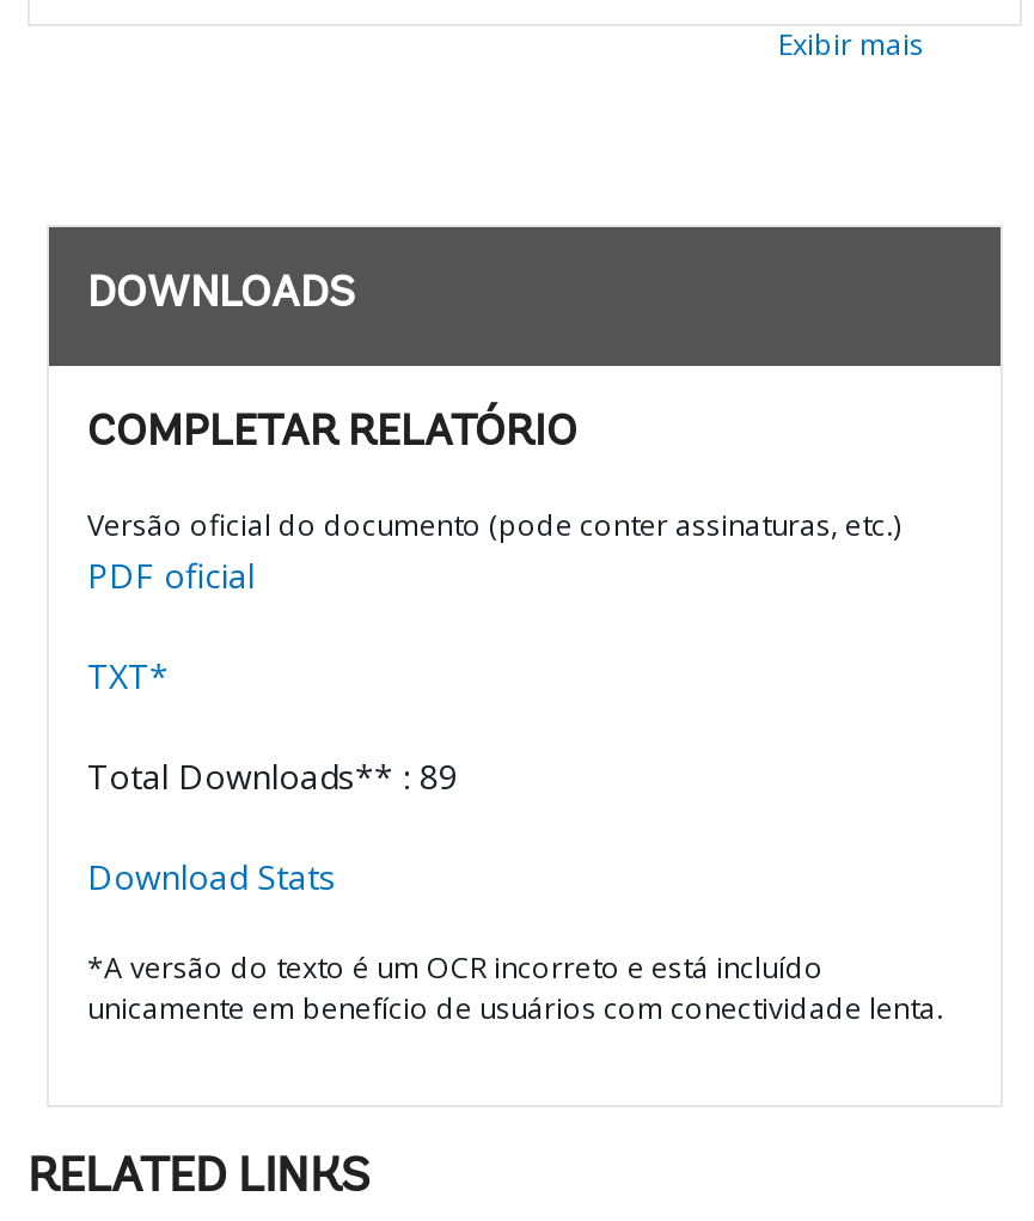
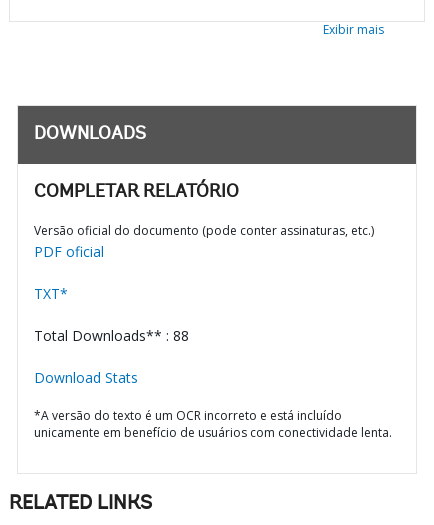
- Total Downloads** : 89
+ Total Downloads** : 88
